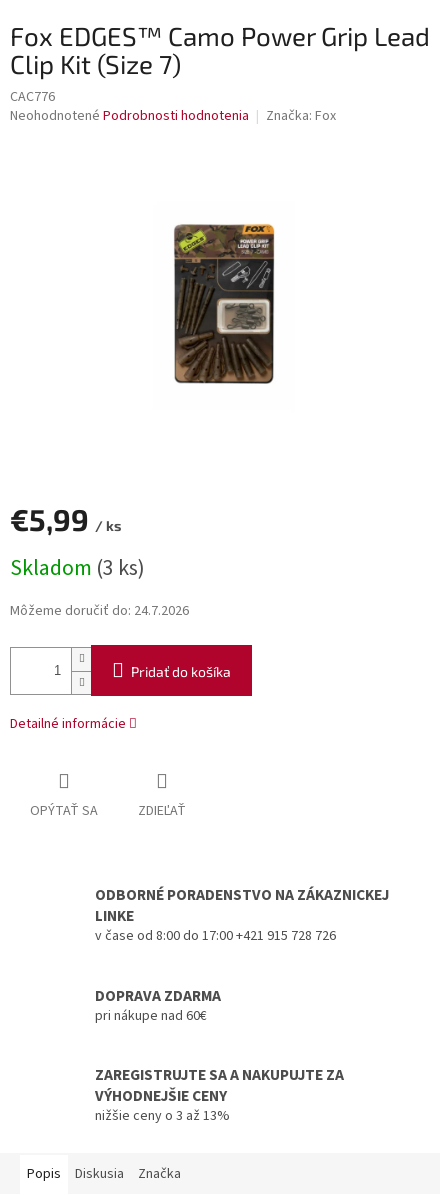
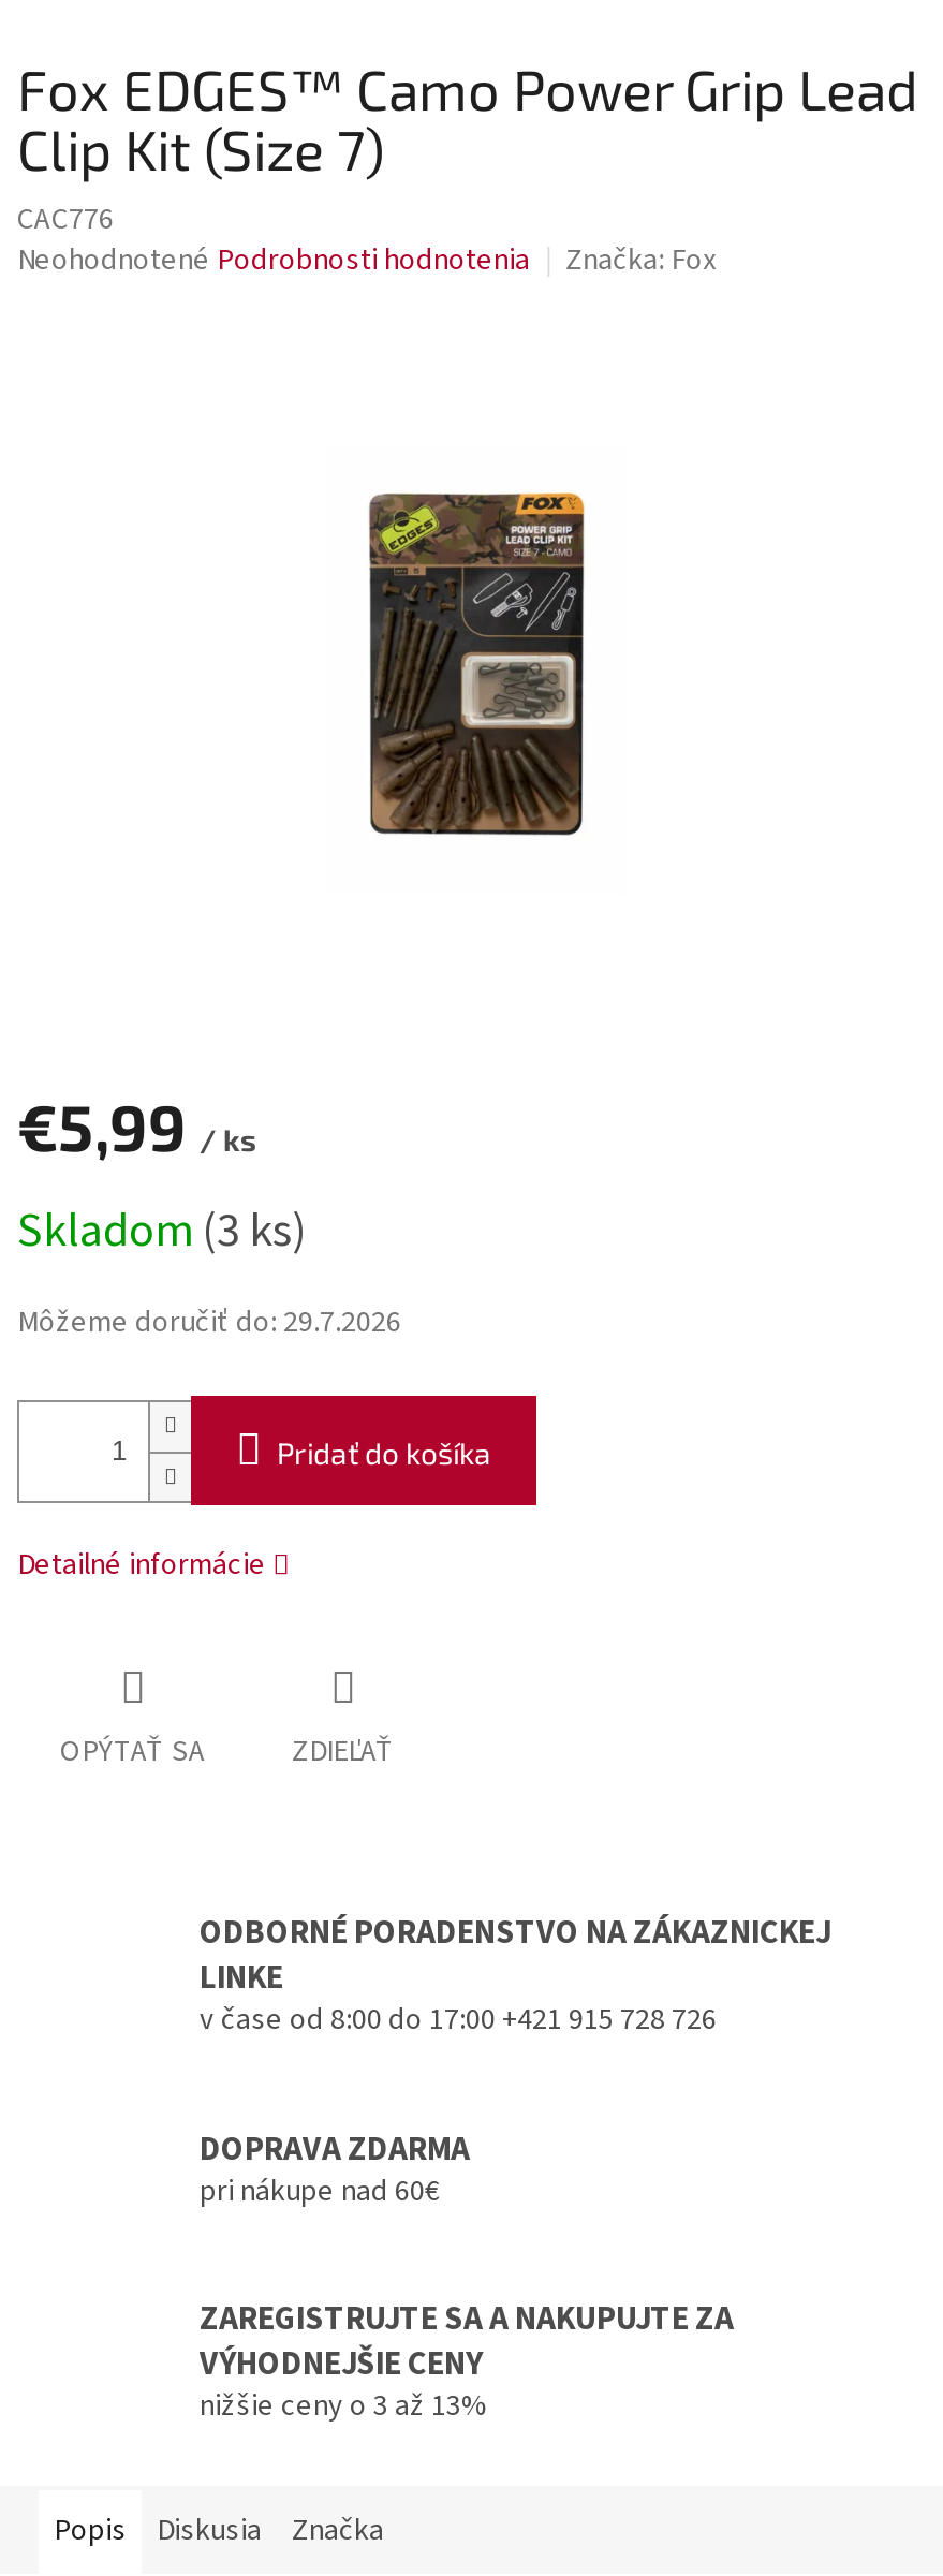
- Môžeme doručiť do: 24.7.2026
+ Môžeme doručiť do: 29.7.2026
